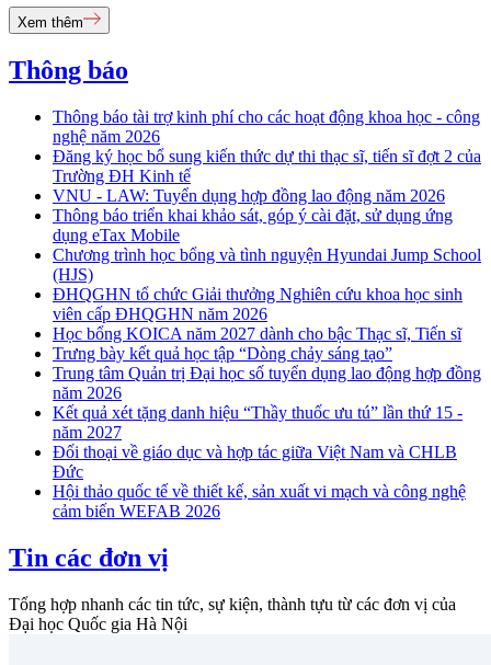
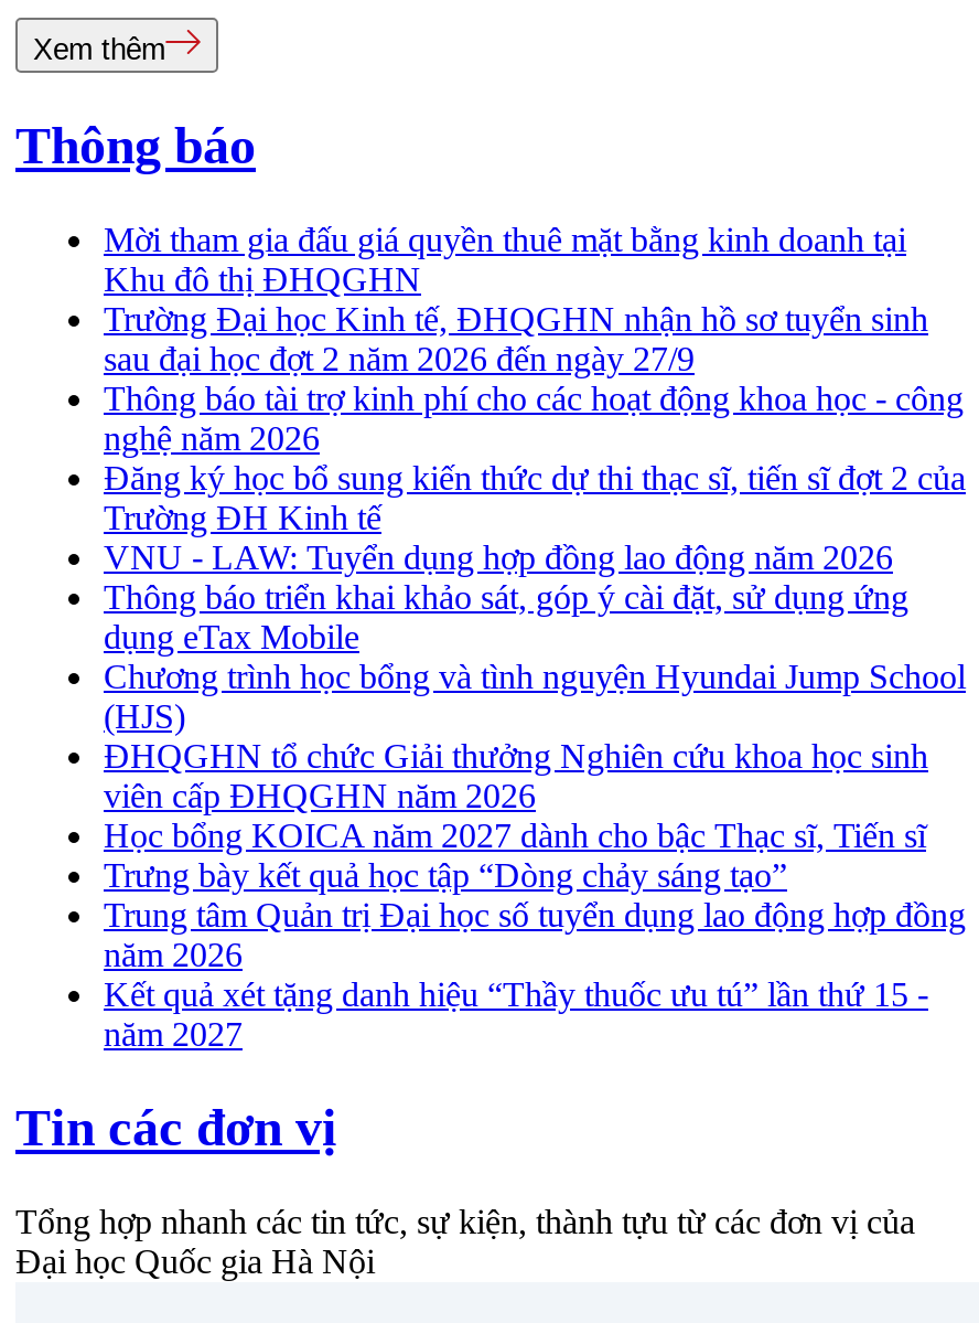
+ Mời tham gia đấu giá quyền thuê mặt bằng kinh doanh tại
+ Khu đô thị ĐHQGHN
+ Trường Đại học Kinh tế, ĐHQGHN nhận hồ sơ tuyển sinh
+ sau đại học đợt 2 năm 2026 đến ngày 27/9

moved down: Thông báo tài trợ kinh phí cho các hoạt động khoa học - công | nghệ năm 2026 | Đăng ký học bổ sung kiến thức dự thi thạc sĩ, tiến sĩ đợt 2 của | ... | Kết quả xét tặng danh hiệu “Thầy thuốc ưu tú” lần thứ 15 - | năm 2027

- Đối thoại về giáo dục và hợp tác giữa Việt Nam và CHLB
- Đức
- Hội thảo quốc tế về thiết kế, sản xuất vi mạch và công nghệ
- cảm biến WEFAB 2026
